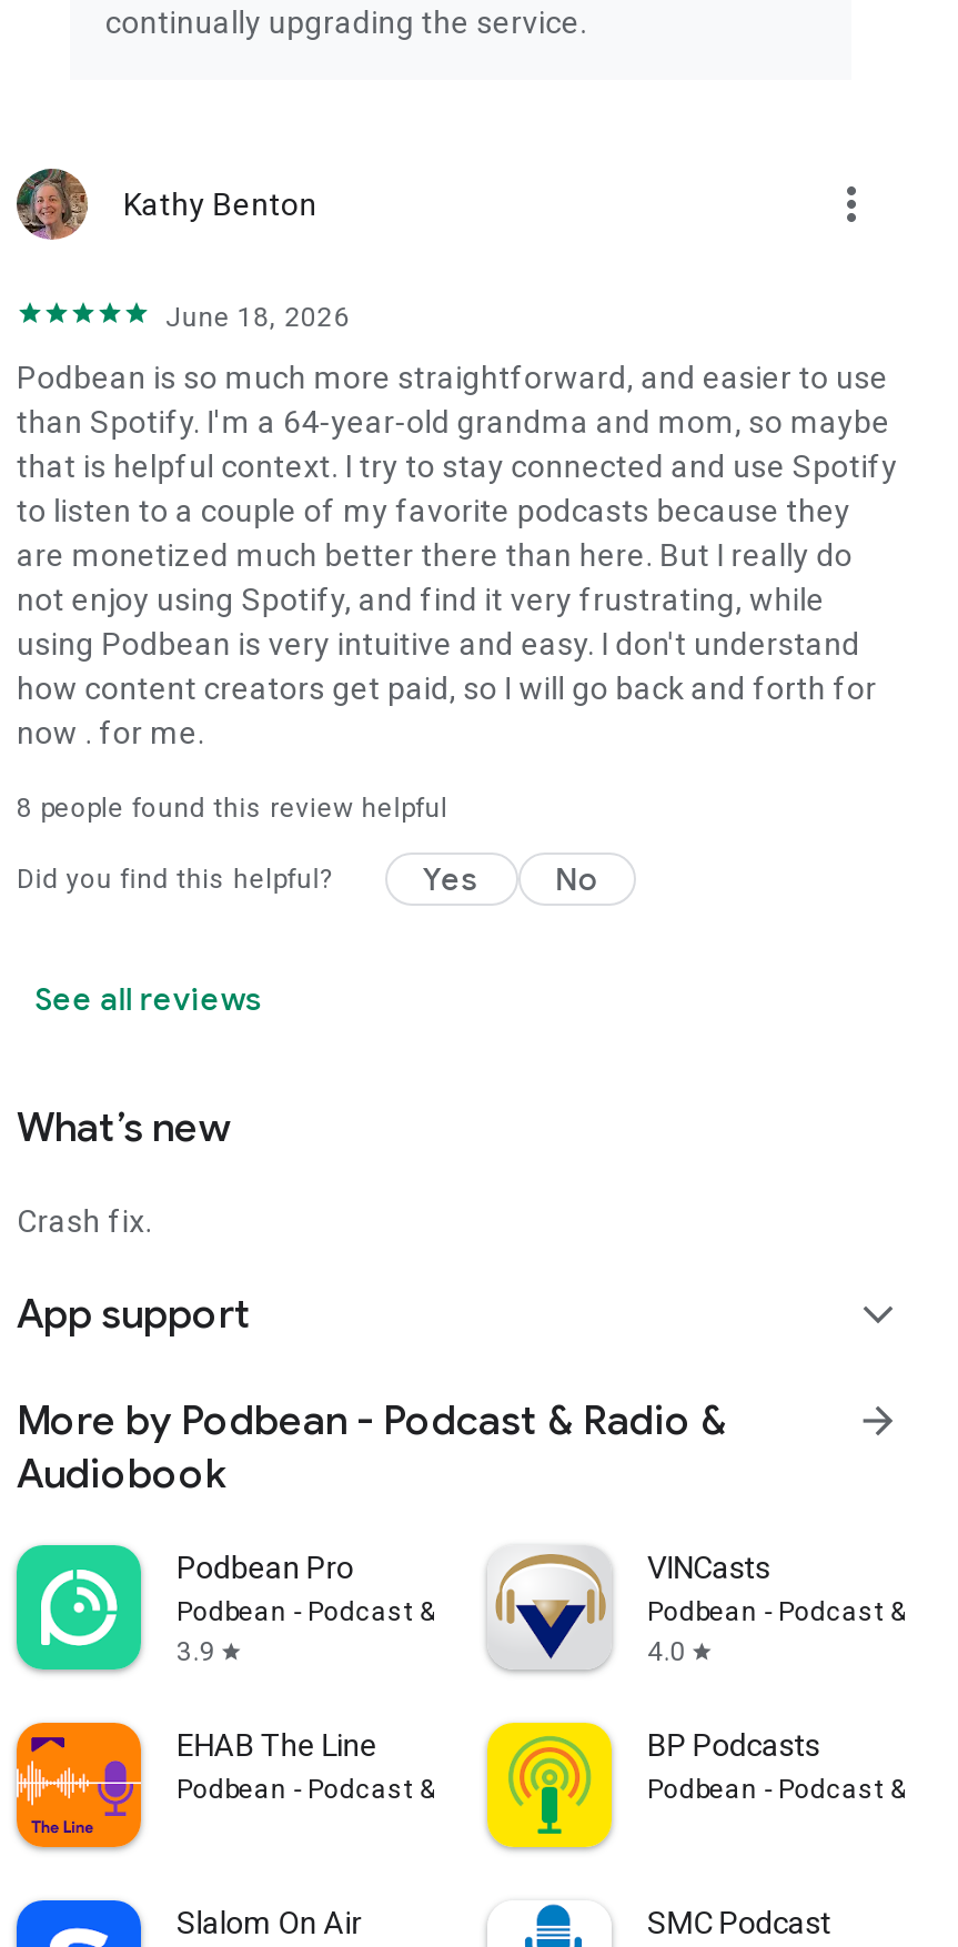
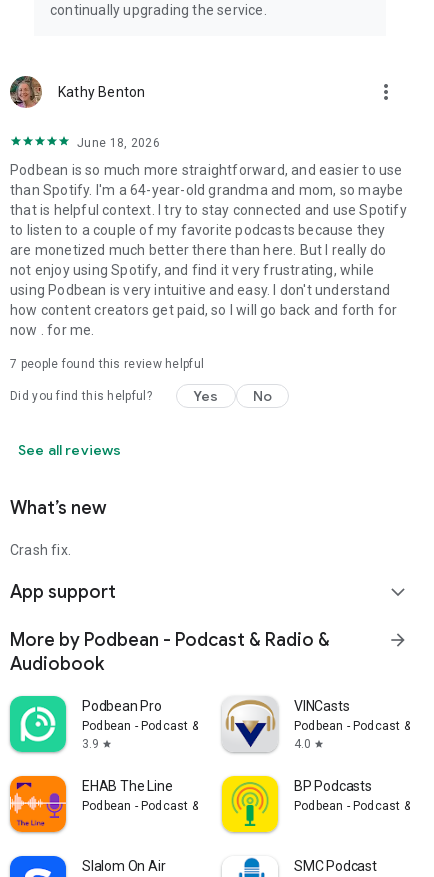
- 8 people found this review helpful
+ 7 people found this review helpful
